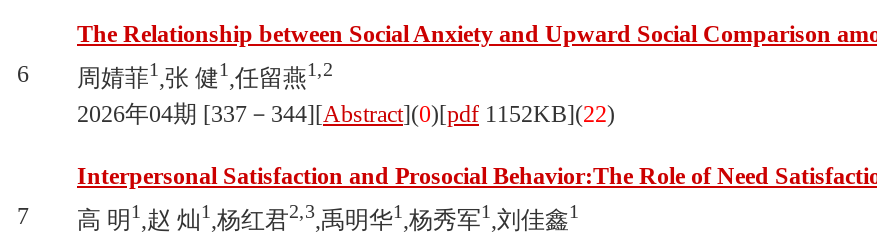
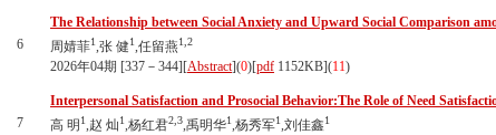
- 2026年04期 [337－344][Abstract](0)[pdf 1152KB](22)
+ 2026年04期 [337－344][Abstract](0)[pdf 1152KB](11)
